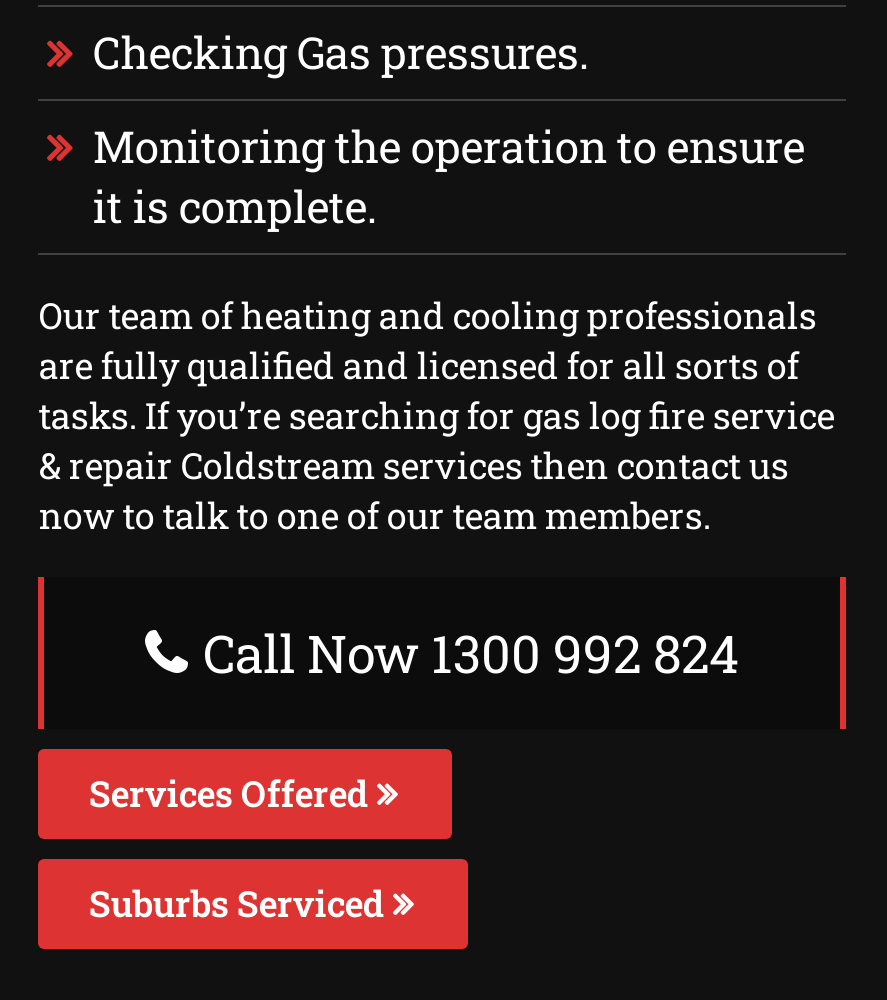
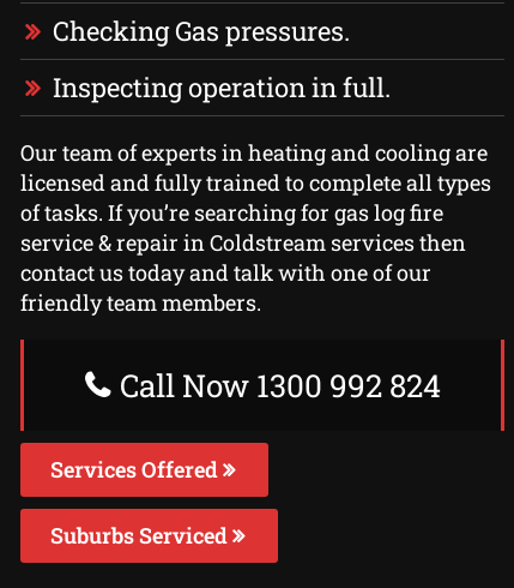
- Monitoring the operation to ensure
- it is complete.
+ Inspecting operation in full.

- Our team of heating and cooling professionals
- are fully qualified and licensed for all sorts of
- tasks. If you’re searching for gas log fire service
- & repair Coldstream services then contact us
- now to talk to one of our team members.
+ Our team of experts in heating and cooling are
+ licensed and fully trained to complete all types
+ of tasks. If you’re searching for gas log fire
+ service & repair in Coldstream services then
+ contact us today and talk with one of our
+ friendly team members.
